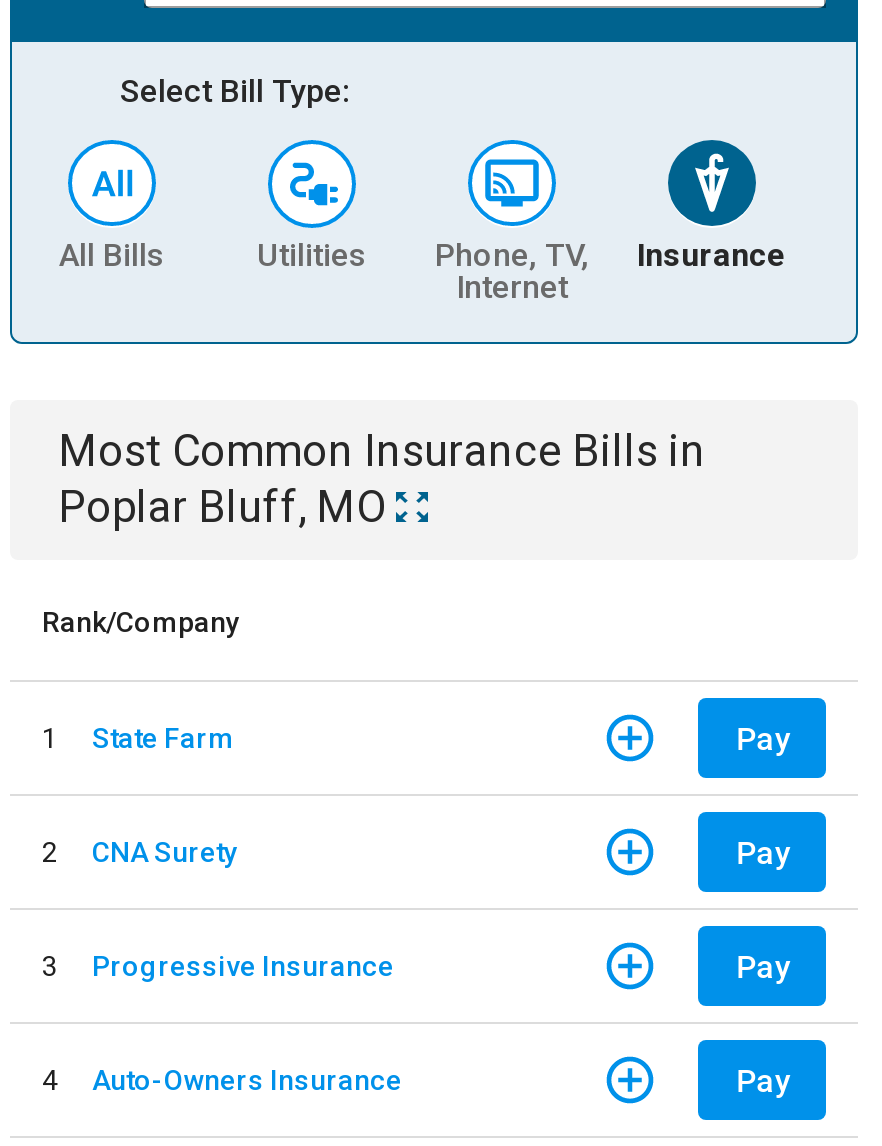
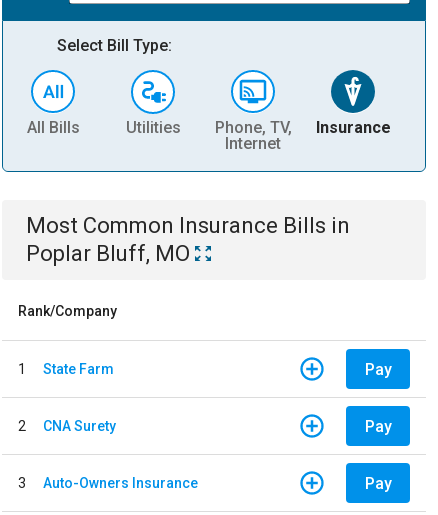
- Progressive Insurance
- Pay
- 4
